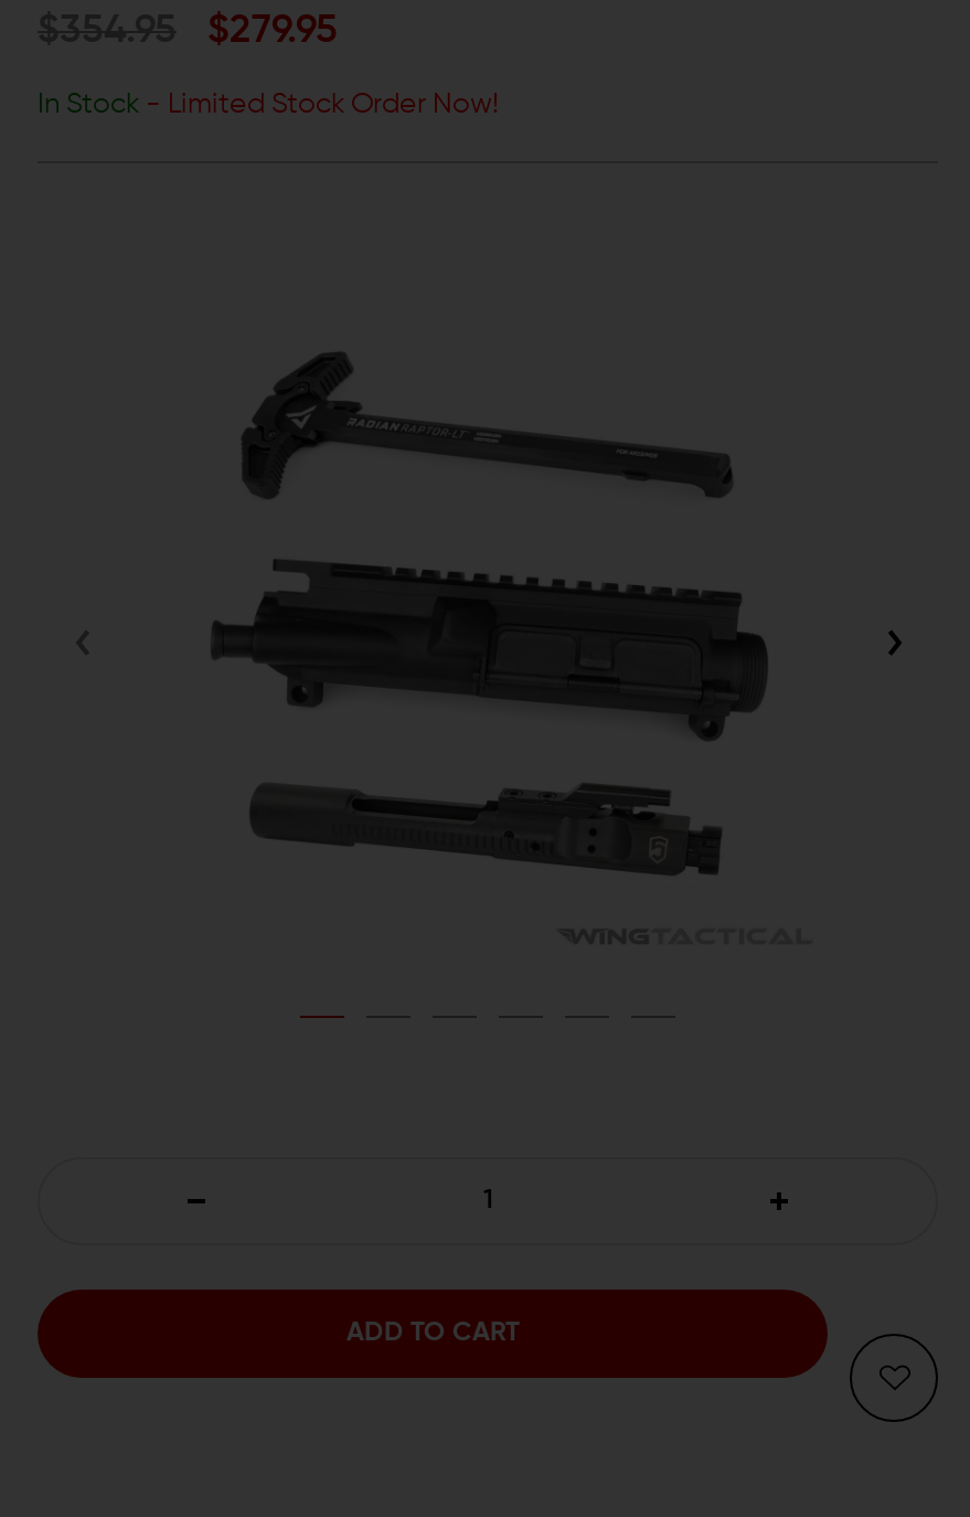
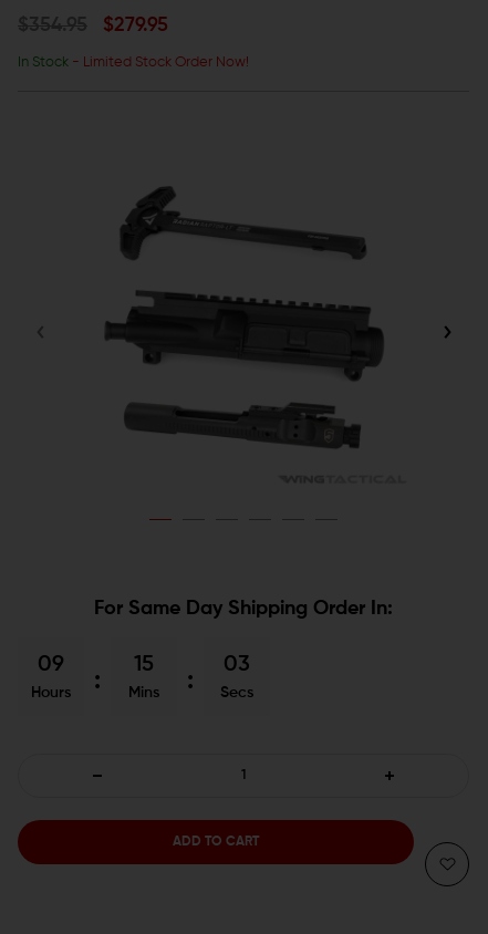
+ For Same Day Shipping Order In:
+ 09
+ Hours

+ 15
+ Mins

+ 03
+ Secs
